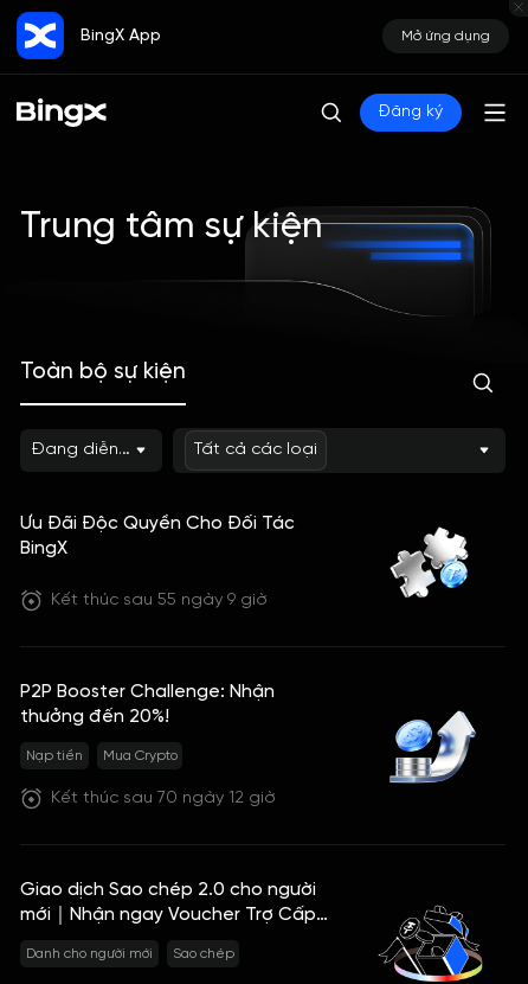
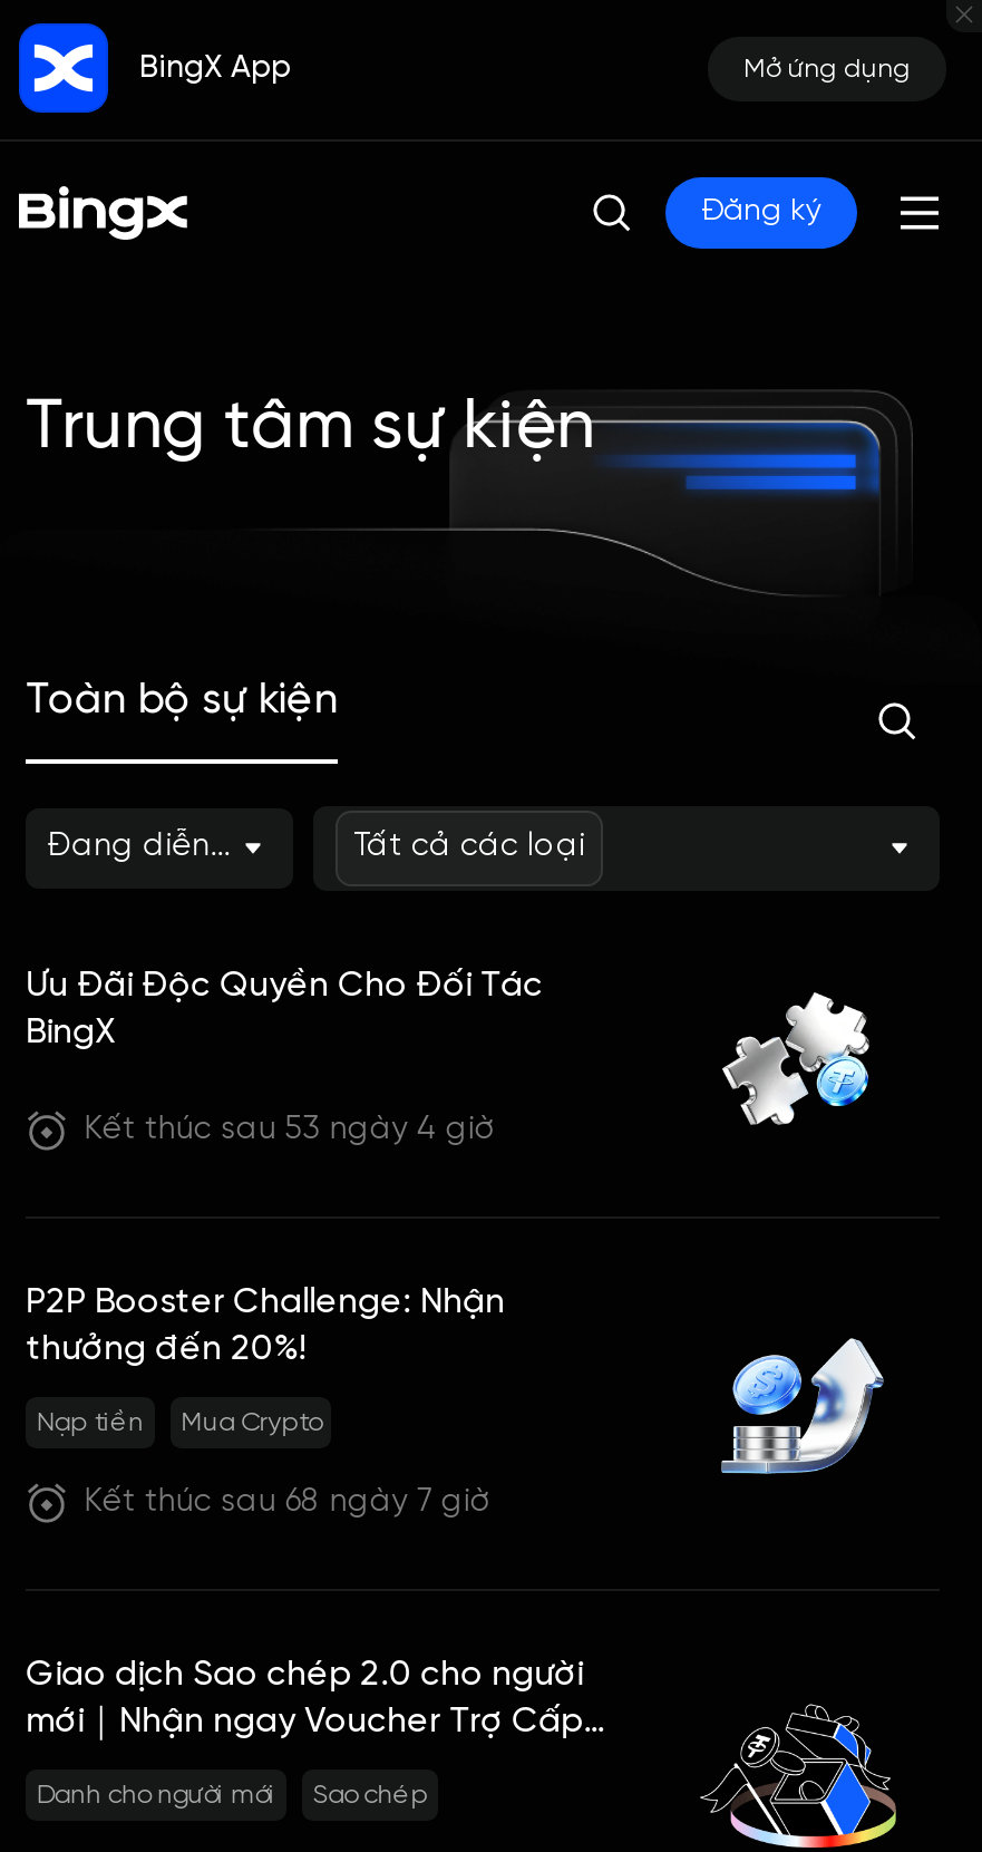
- Kết thúc sau 55 ngày 9 giờ
+ Kết thúc sau 53 ngày 4 giờ

- Kết thúc sau 70 ngày 12 giờ
+ Kết thúc sau 68 ngày 7 giờ
